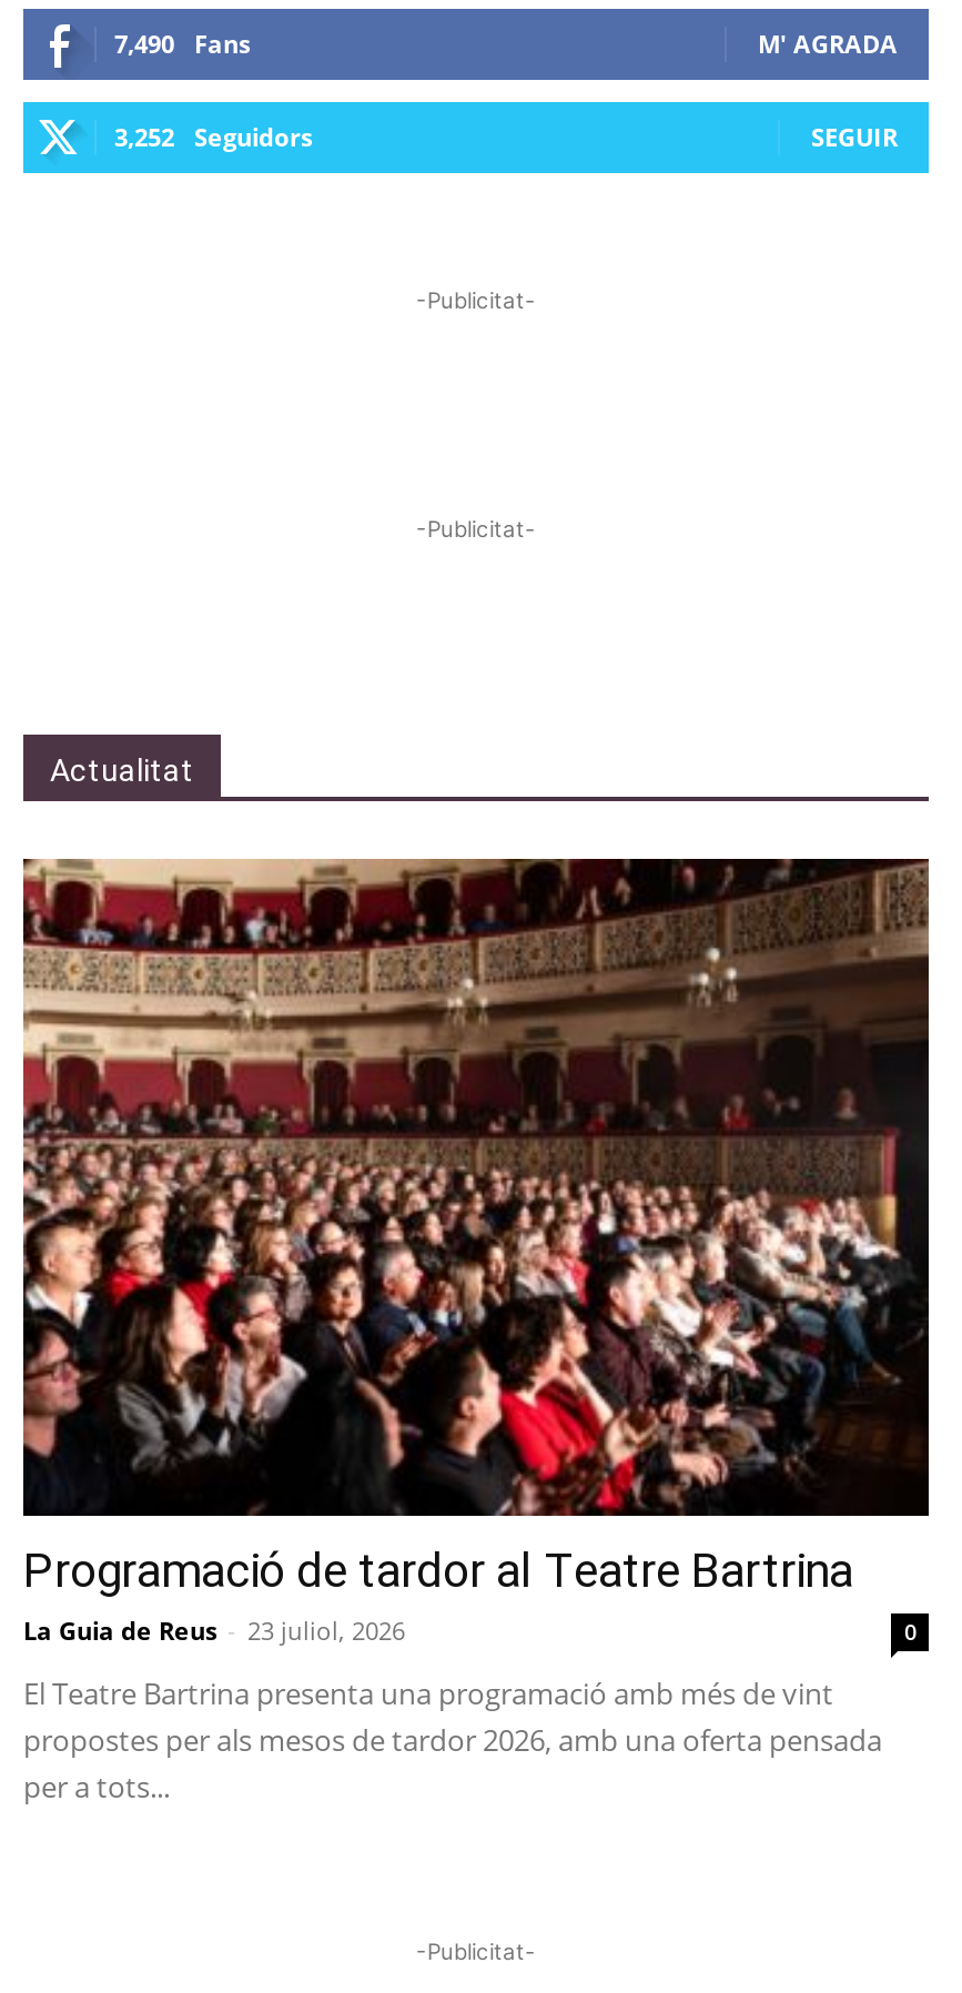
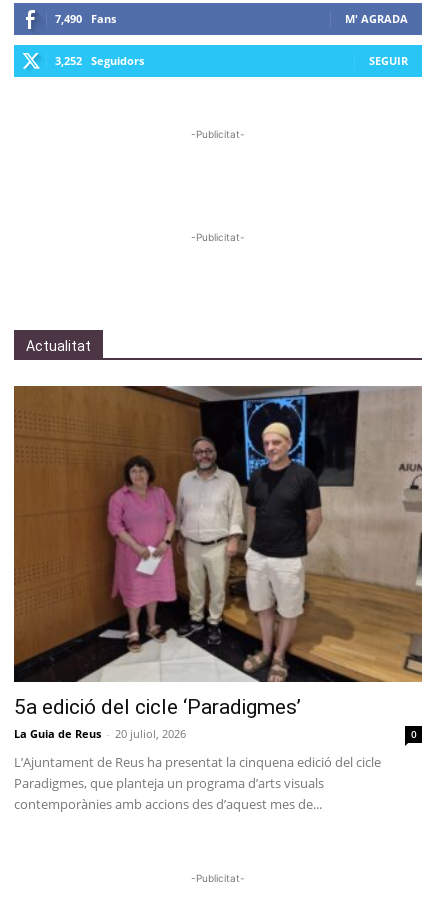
- [image]
- Programació de tardor al Teatre Bartrina
- La Guia de Reus - 23 juliol, 2026
+ [image]
+ 5a edició del cicle ‘Paradigmes’
+ La Guia de Reus - 20 juliol, 2026

- El Teatre Bartrina presenta una programació amb més de vint
- propostes per als mesos de tardor 2026, amb una oferta pensada
- per a tots...
+ L’Ajuntament de Reus ha presentat la cinquena edició del cicle
+ Paradigmes, que planteja un programa d’arts visuals
+ contemporànies amb accions des d’aquest mes de...
